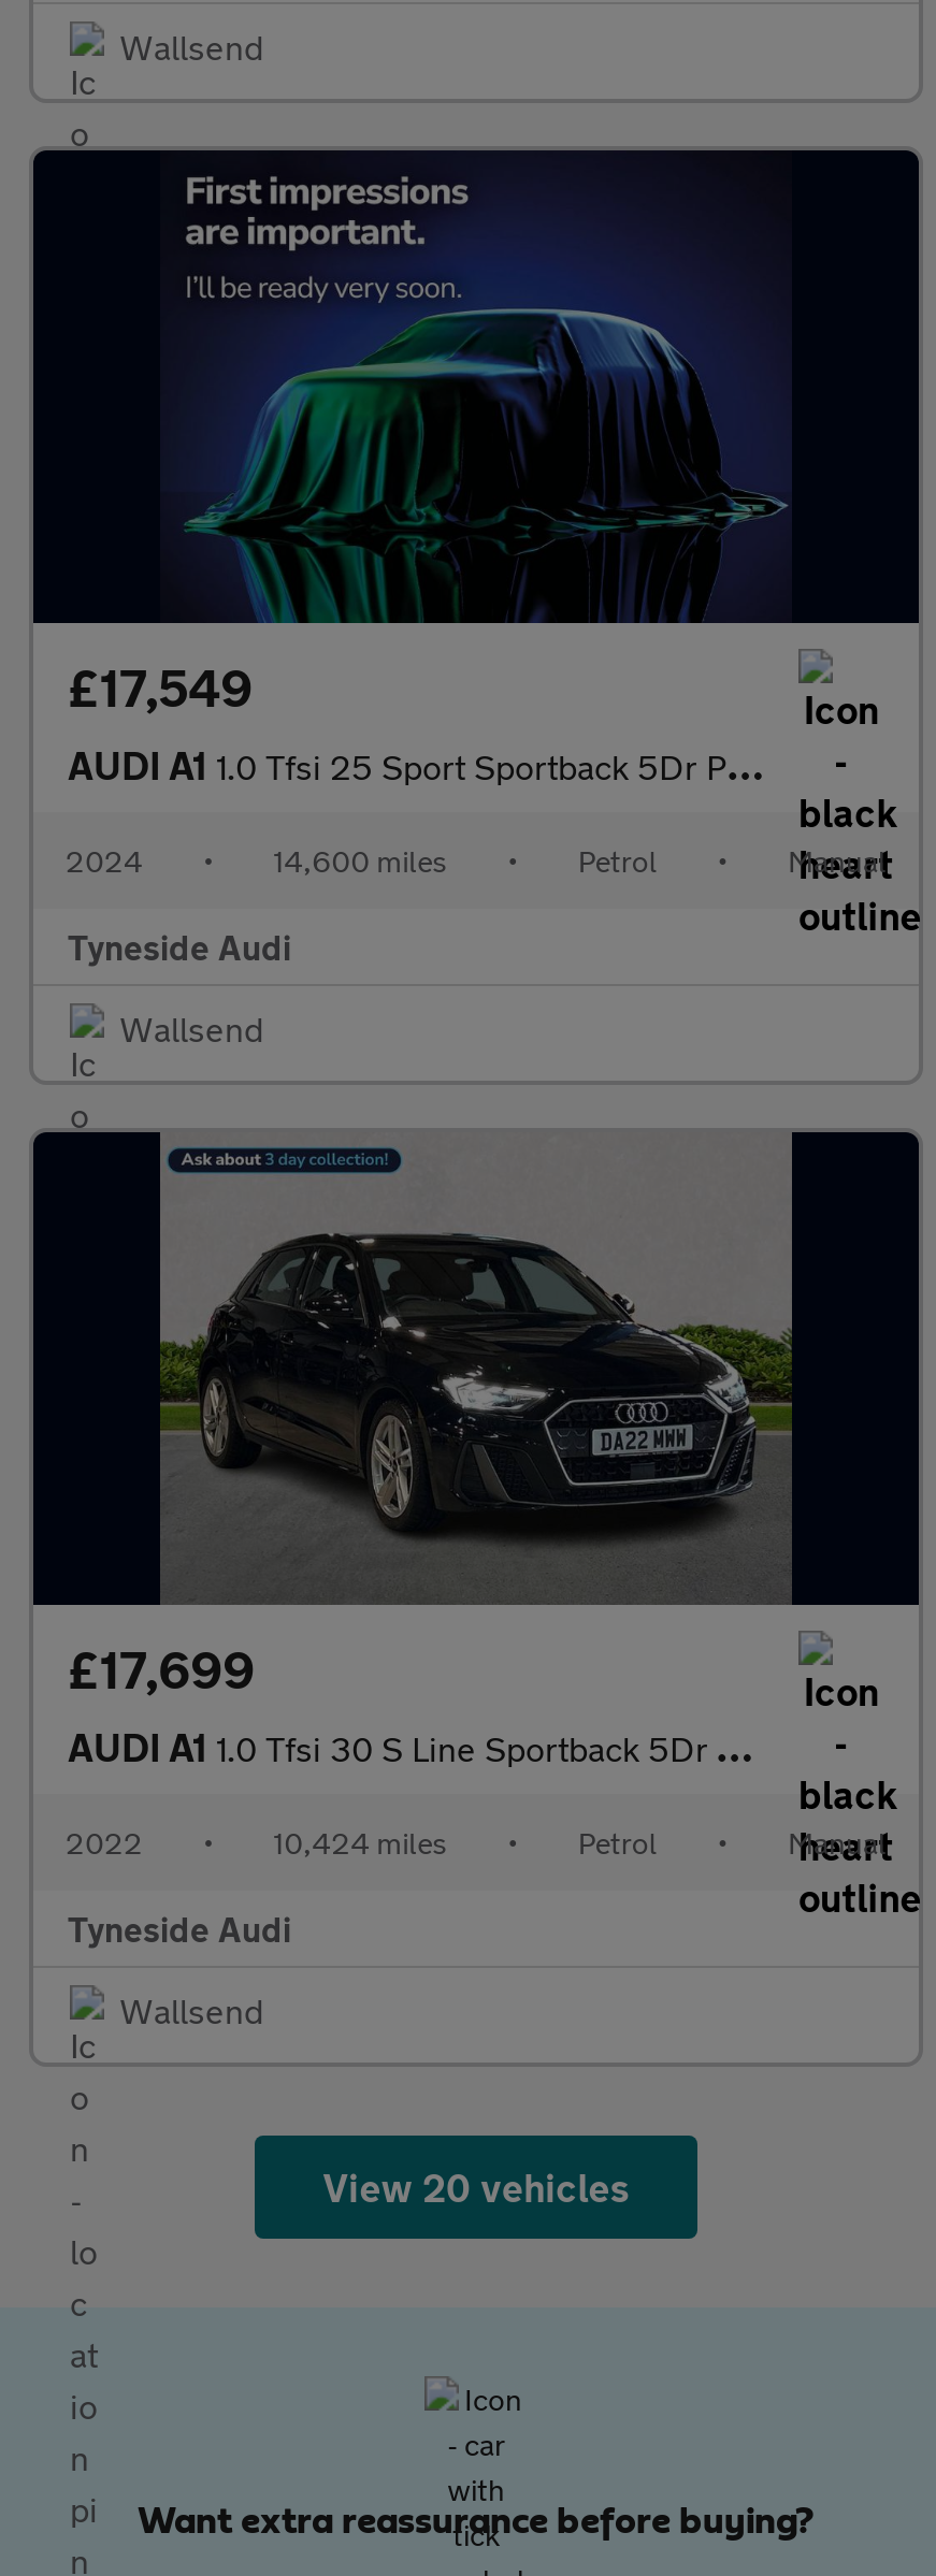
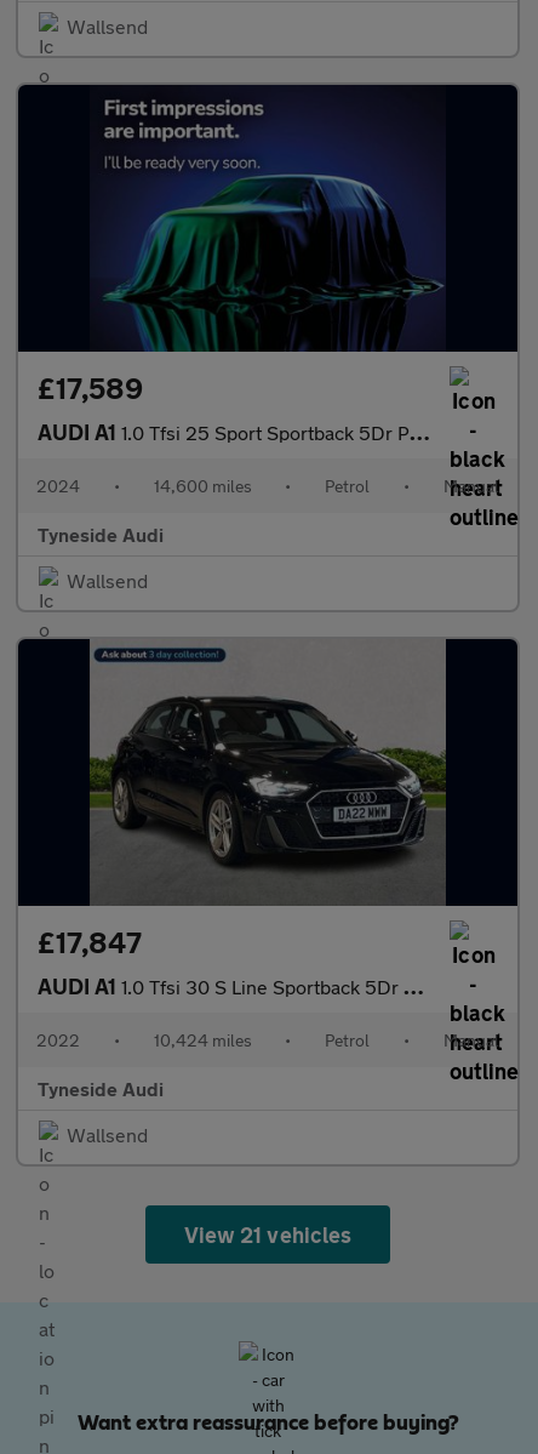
- £17,549
+ £17,589

- £17,699
+ £17,847

- View 20 vehicles
+ View 21 vehicles
